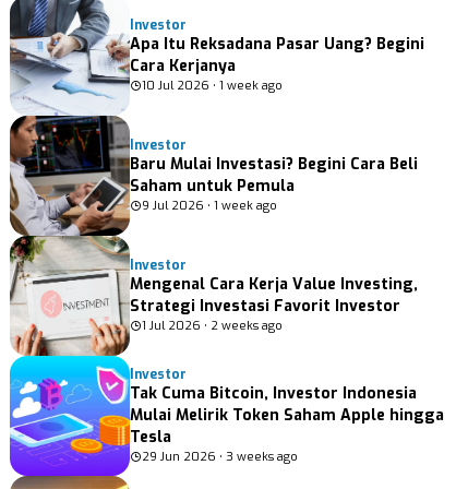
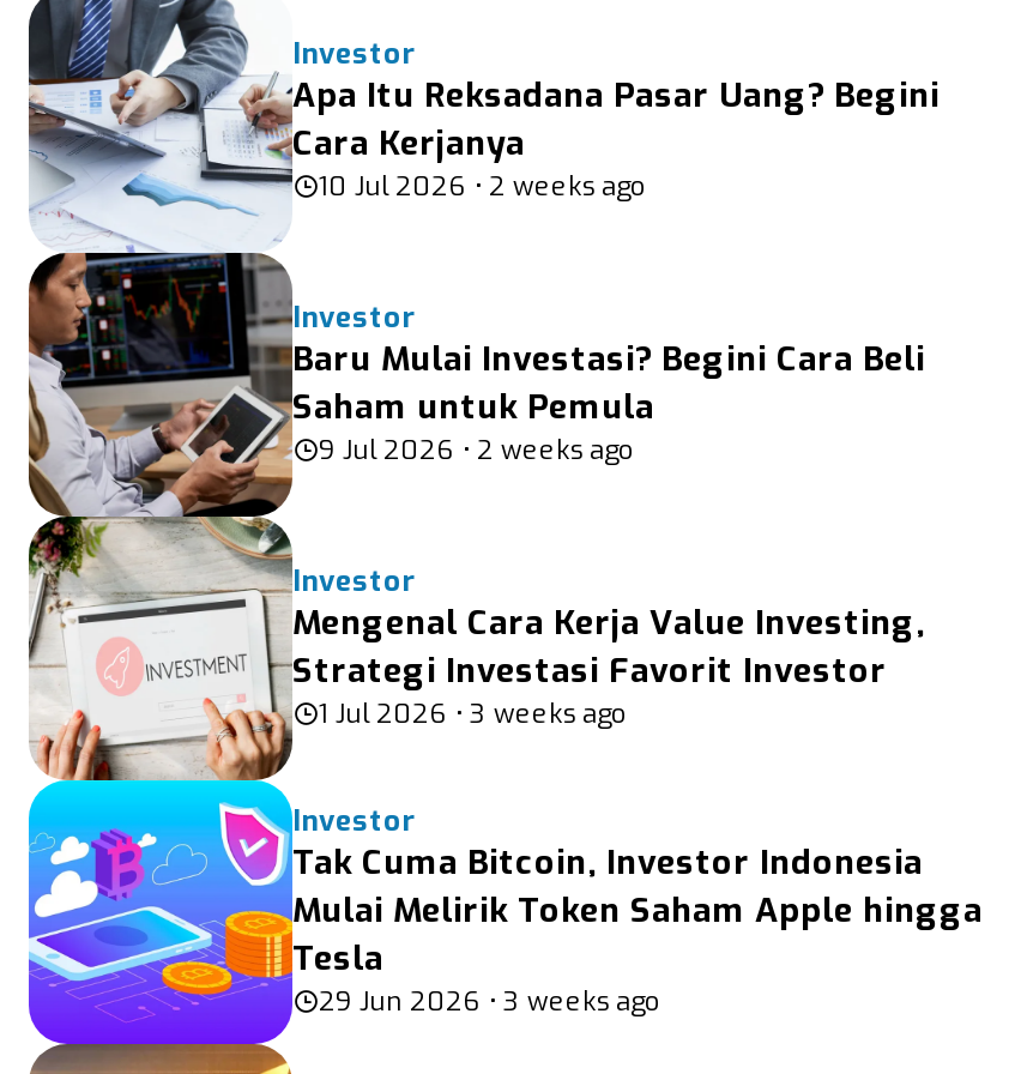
- 10 Jul 2026 • 1 week ago
+ 10 Jul 2026 • 2 weeks ago

- 9 Jul 2026 • 1 week ago
+ 9 Jul 2026 • 2 weeks ago

- 1 Jul 2026 • 2 weeks ago
+ 1 Jul 2026 • 3 weeks ago
